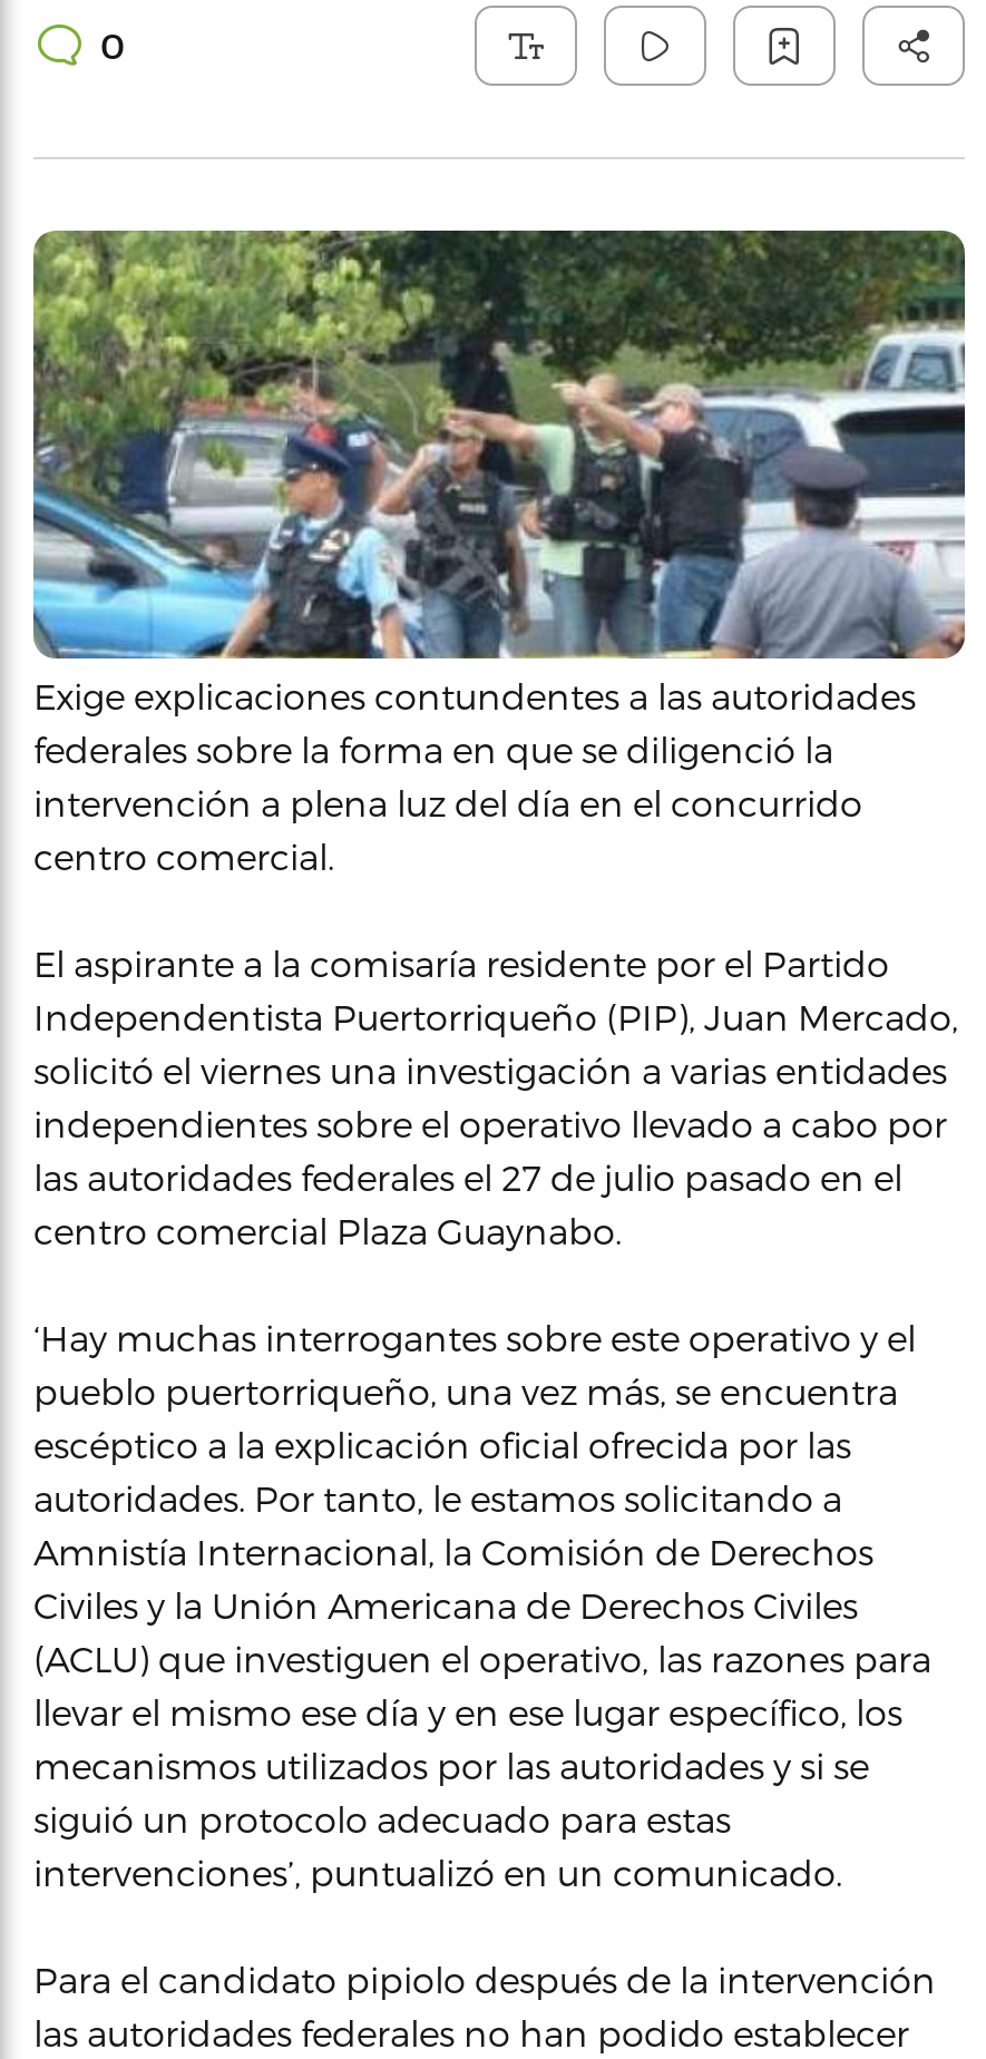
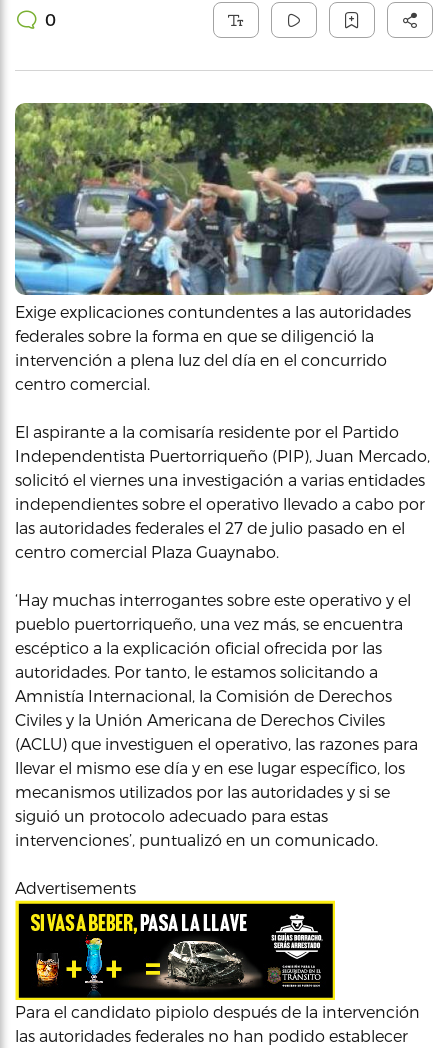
+ [image]

+ Advertisements
